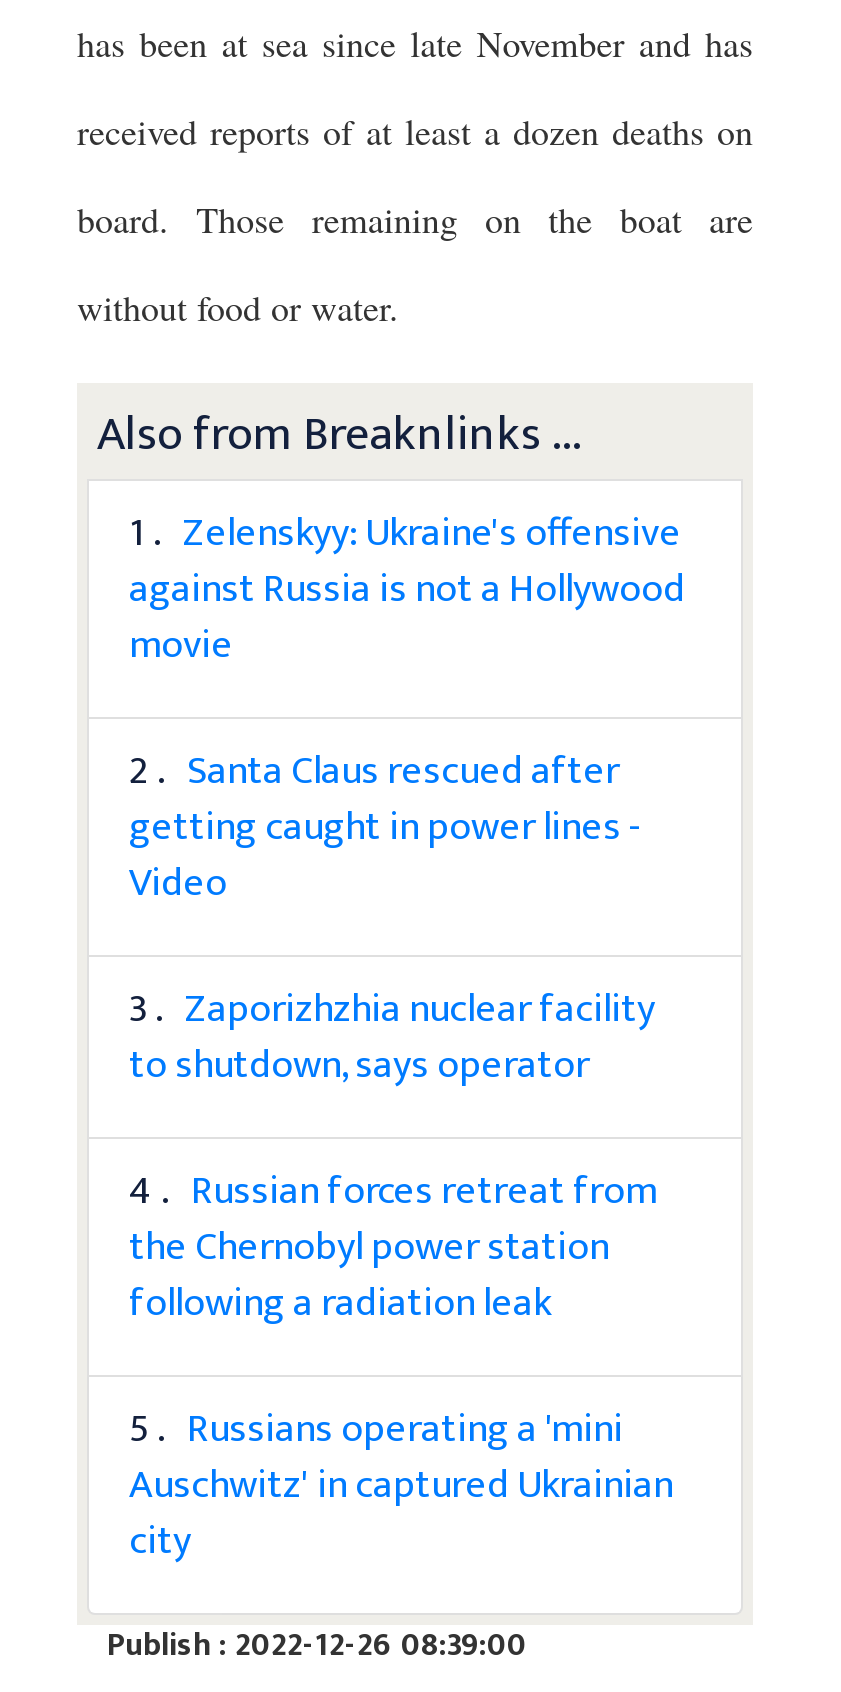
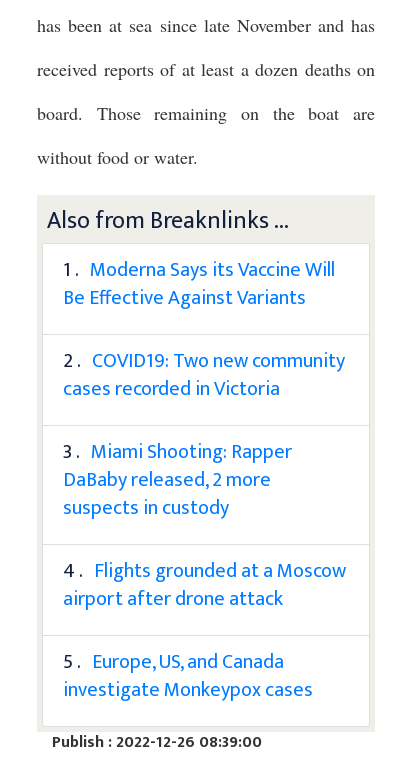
- 1 . Zelenskyy: Ukraine's offensive
- against Russia is not a Hollywood
- movie
+ 1 . Moderna Says its Vaccine Will
+ Be Effective Against Variants

- 2 . Santa Claus rescued after
- getting caught in power lines -
- Video
+ 2 . COVID19: Two new community
+ cases recorded in Victoria

- 3 . Zaporizhzhia nuclear facility
- to shutdown, says operator
+ 3 . Miami Shooting: Rapper
+ DaBaby released, 2 more
+ suspects in custody

- 4 . Russian forces retreat from
- the Chernobyl power station
- following a radiation leak
+ 4 . Flights grounded at a Moscow
+ airport after drone attack

- 5 . Russians operating a 'mini
- Auschwitz' in captured Ukrainian
- city
+ 5 . Europe, US, and Canada
+ investigate Monkeypox cases
